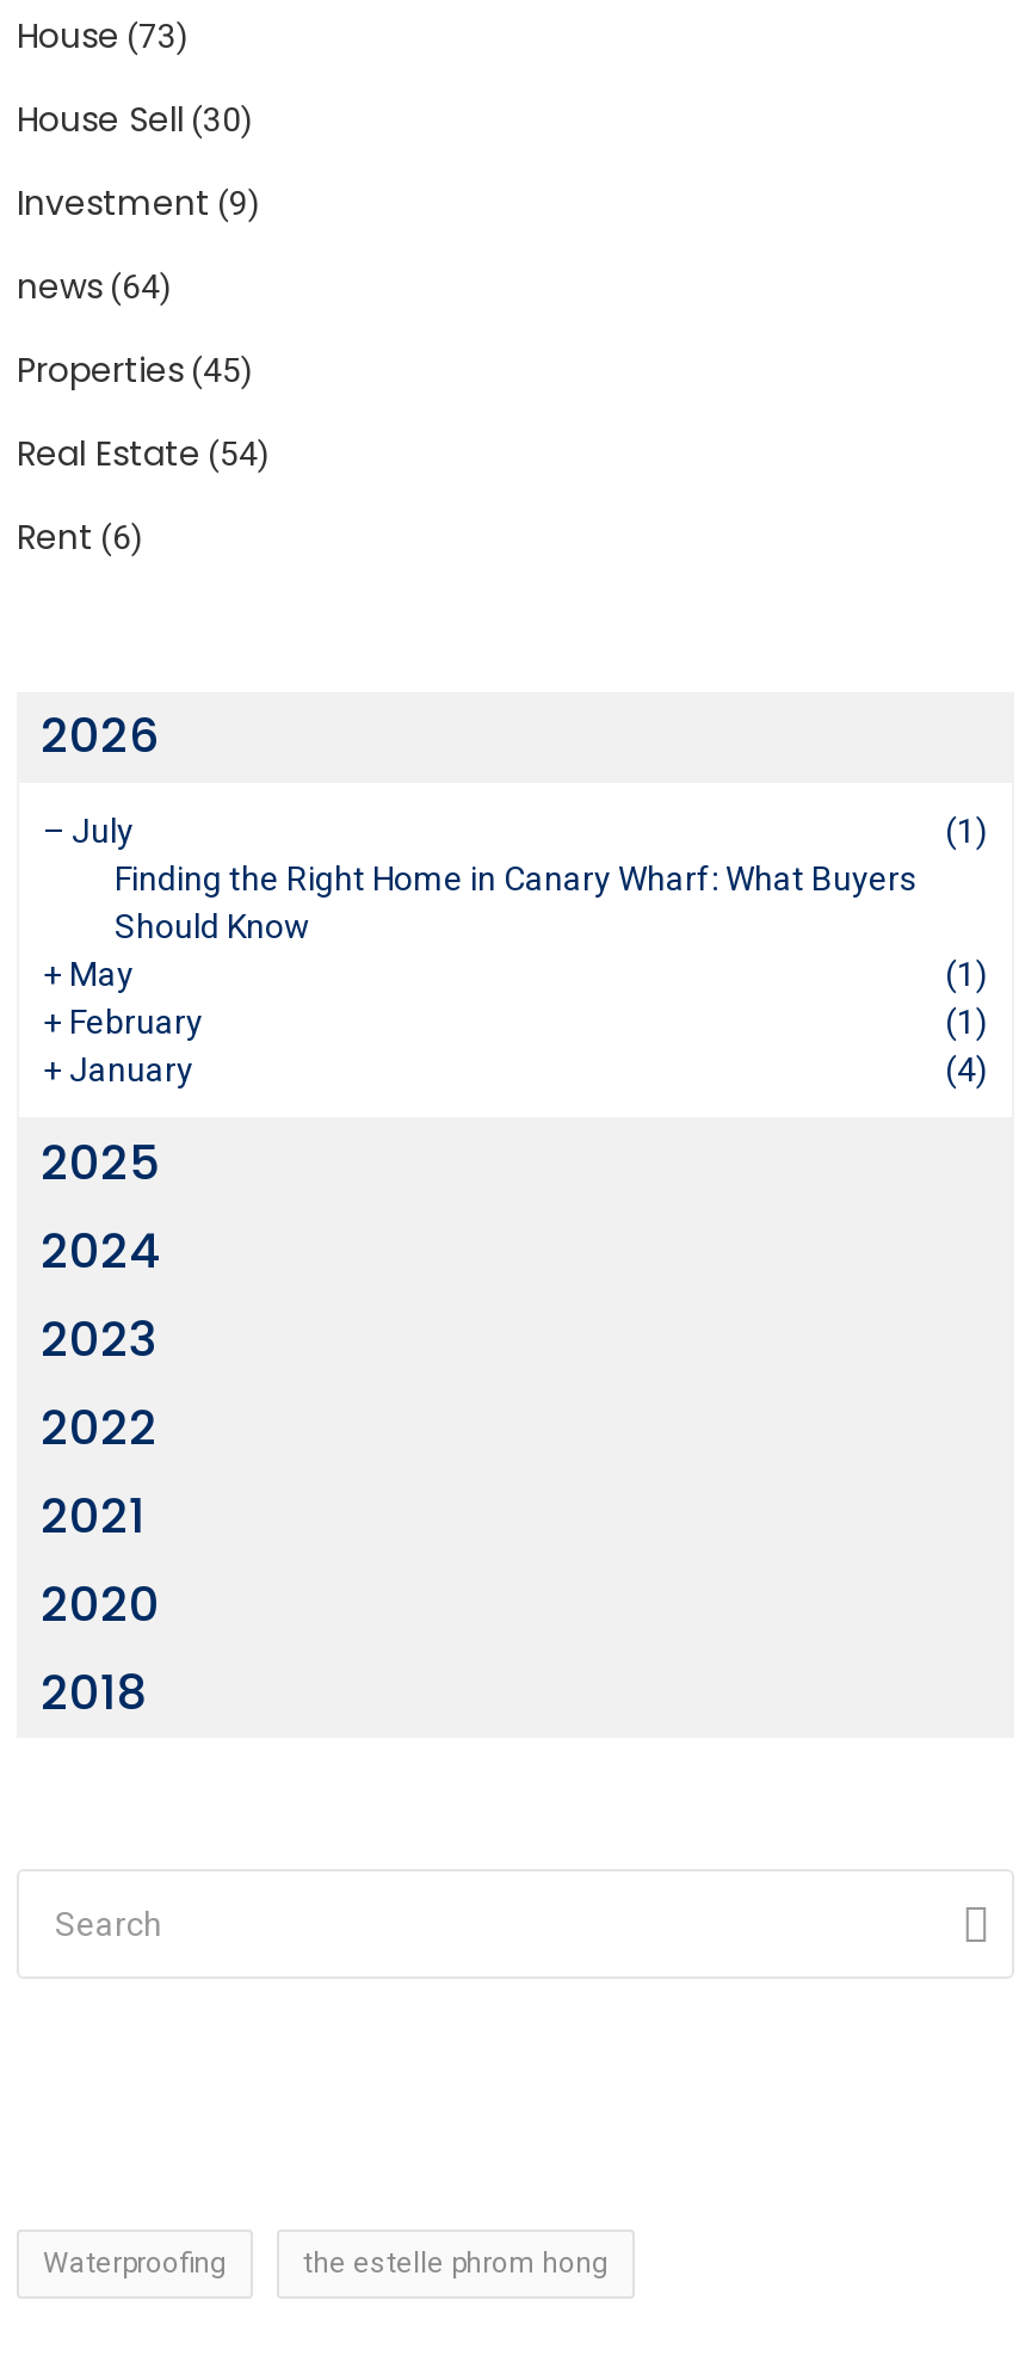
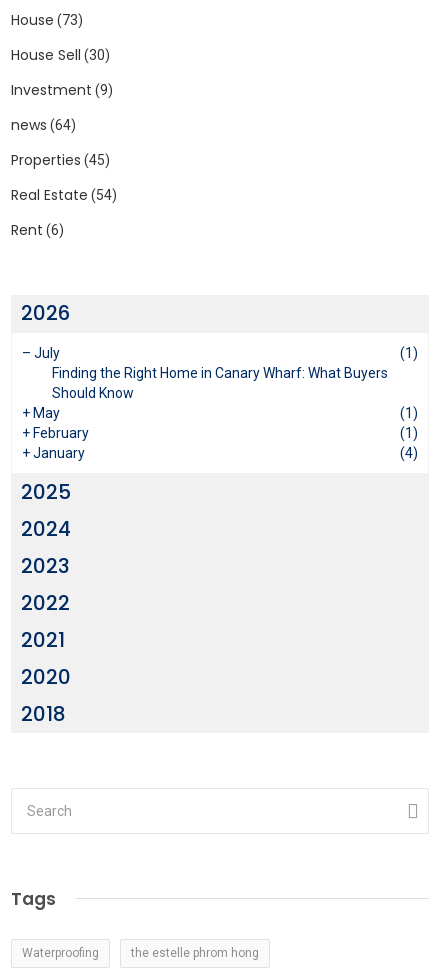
+ Tags
